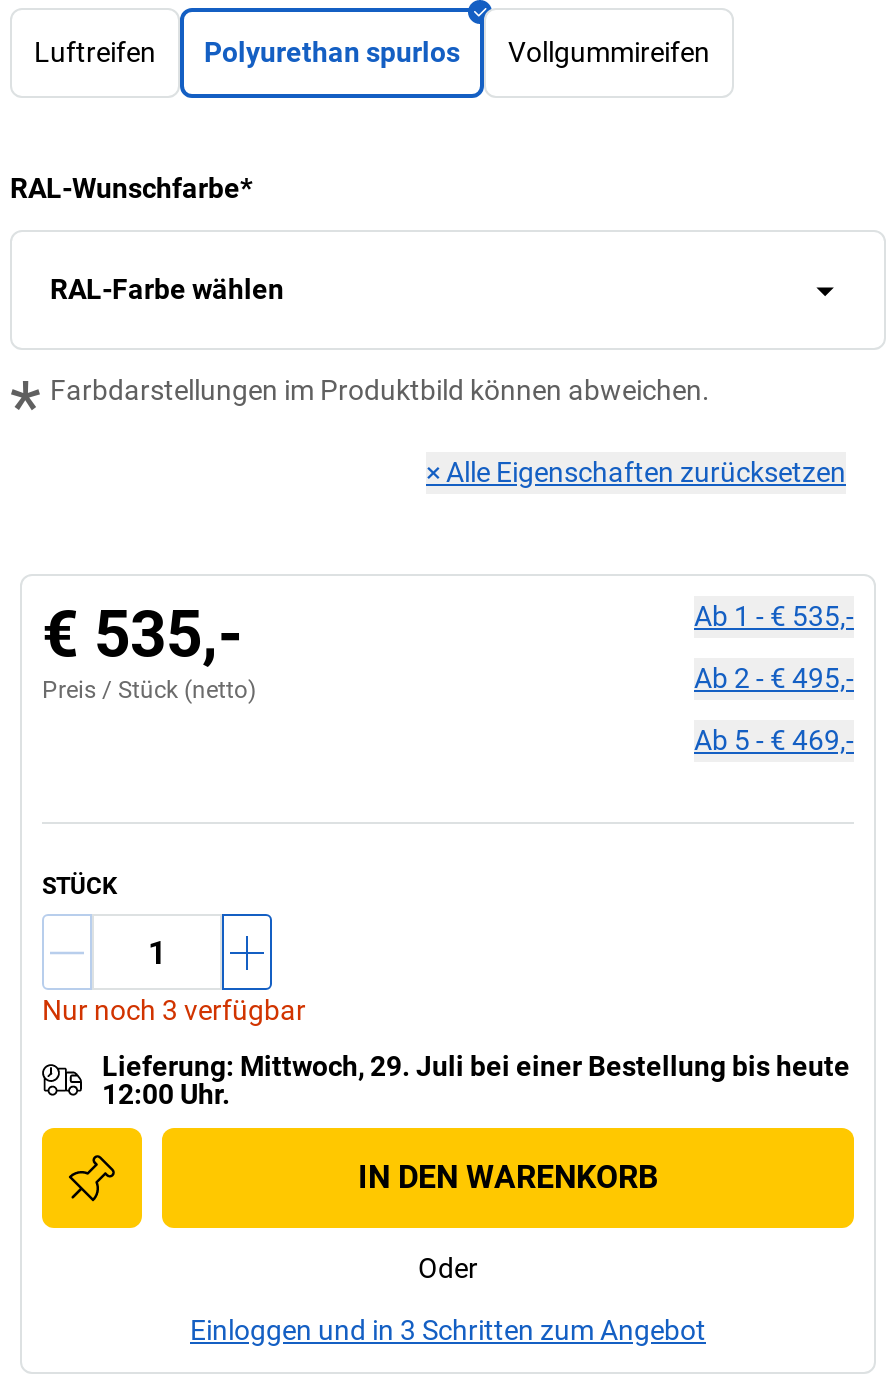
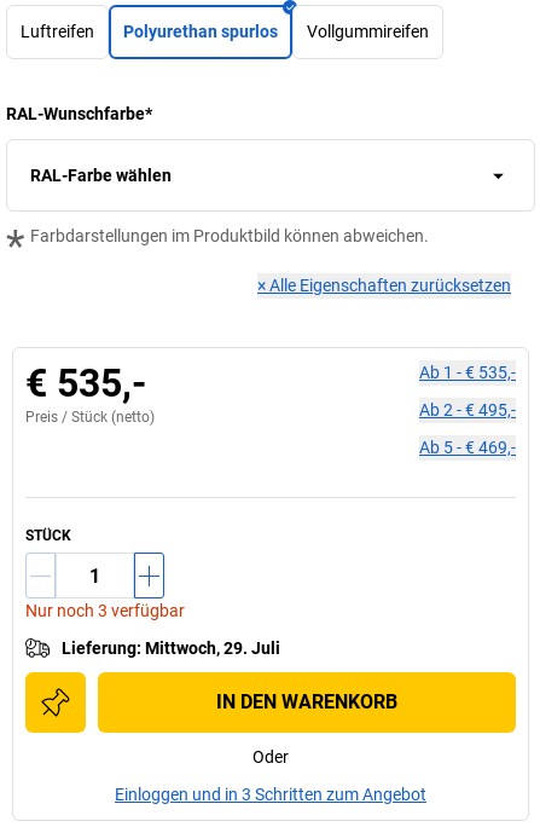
- Lieferung: Mittwoch, 29. Juli bei einer Bestellung bis heute
- 12:00 Uhr.
+ Lieferung: Mittwoch, 29. Juli
